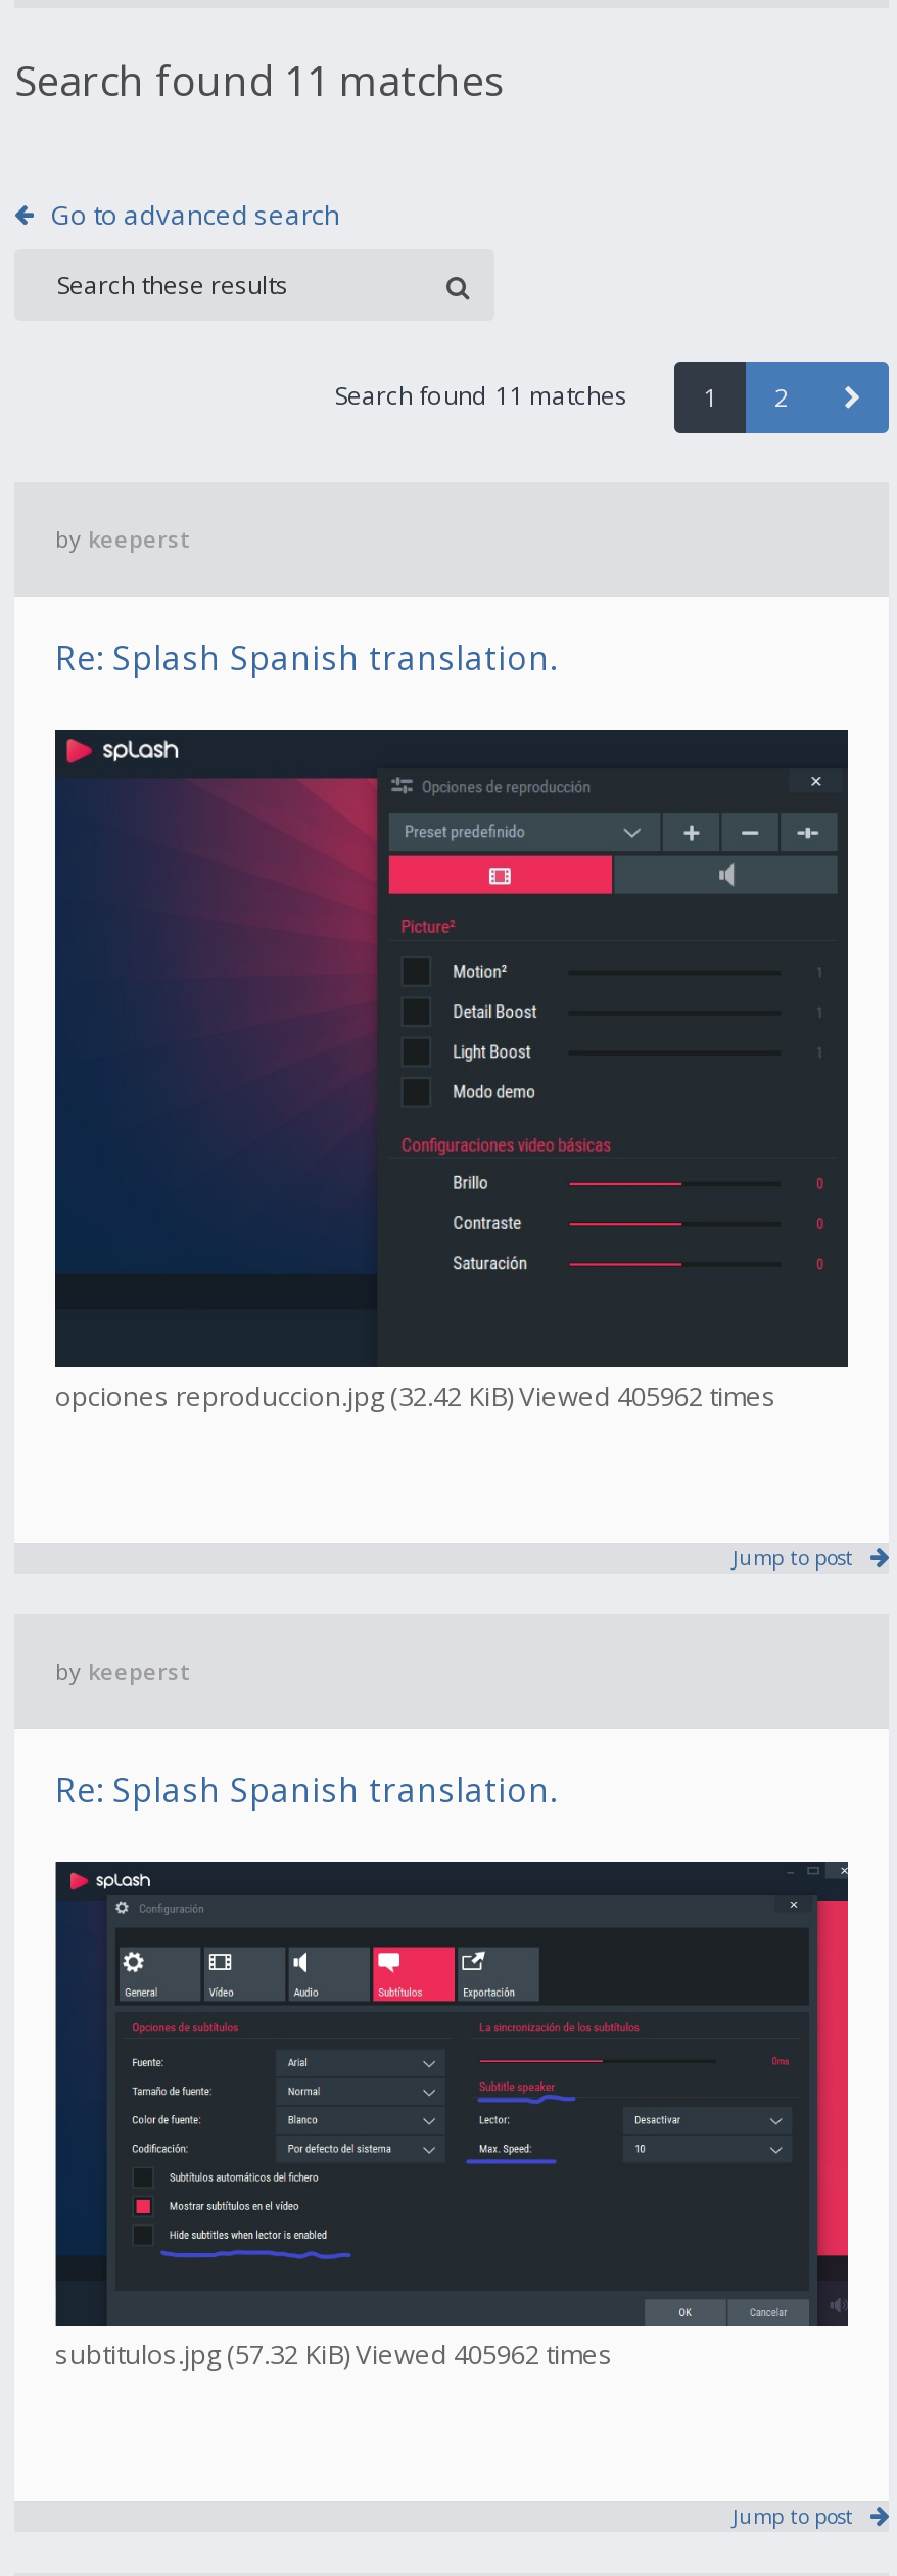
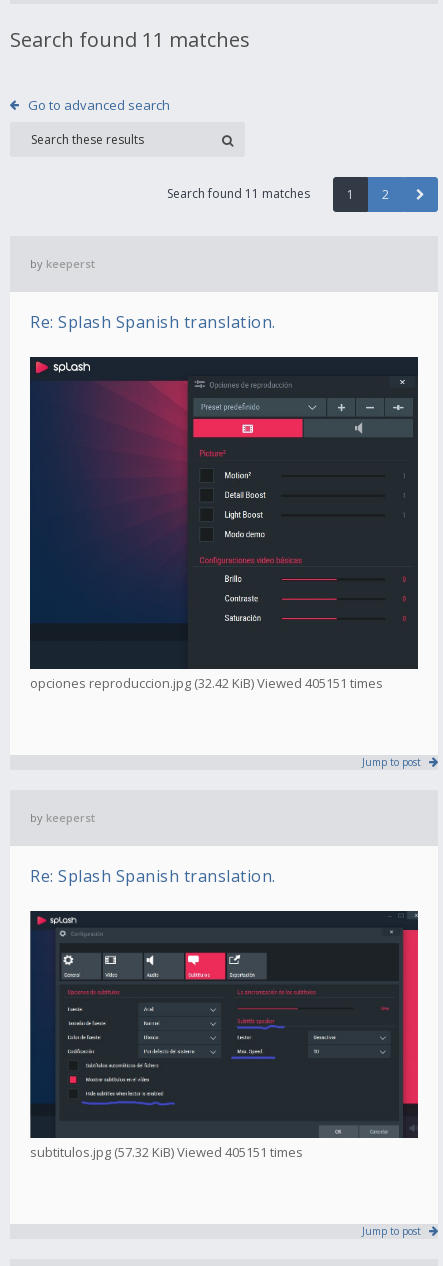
- opciones reproduccion.jpg (32.42 KiB) Viewed 405962 times
+ opciones reproduccion.jpg (32.42 KiB) Viewed 405151 times

- subtitulos.jpg (57.32 KiB) Viewed 405962 times
+ subtitulos.jpg (57.32 KiB) Viewed 405151 times
